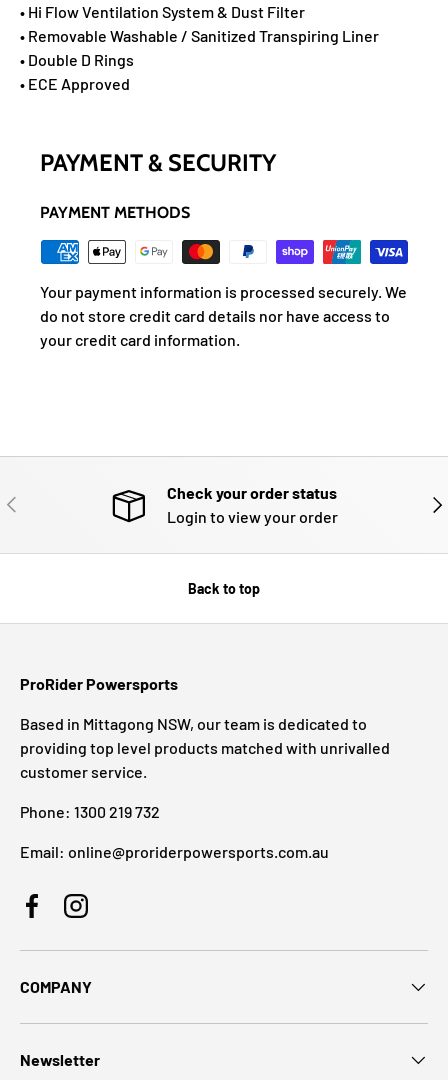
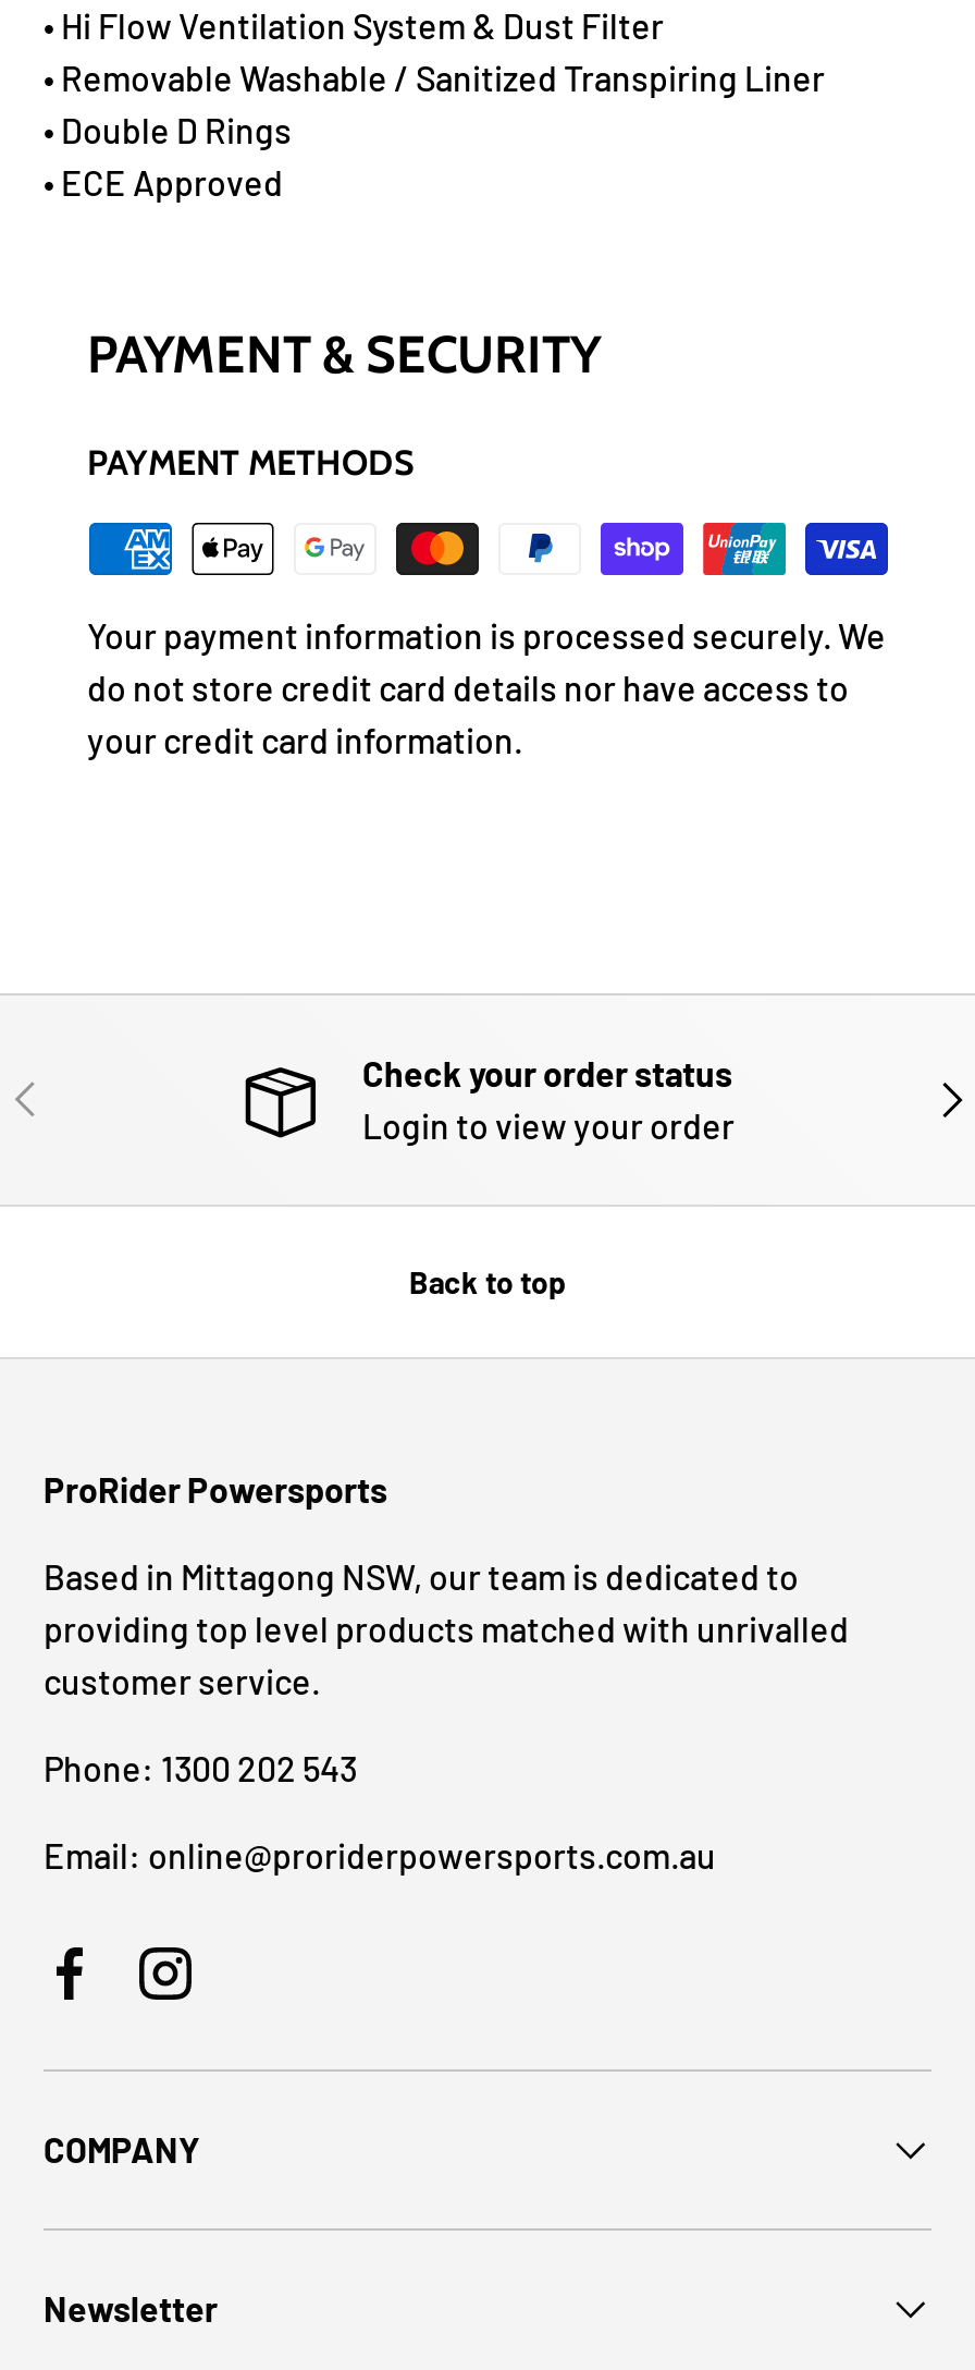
- Phone: 1300 219 732
+ Phone: 1300 202 543
